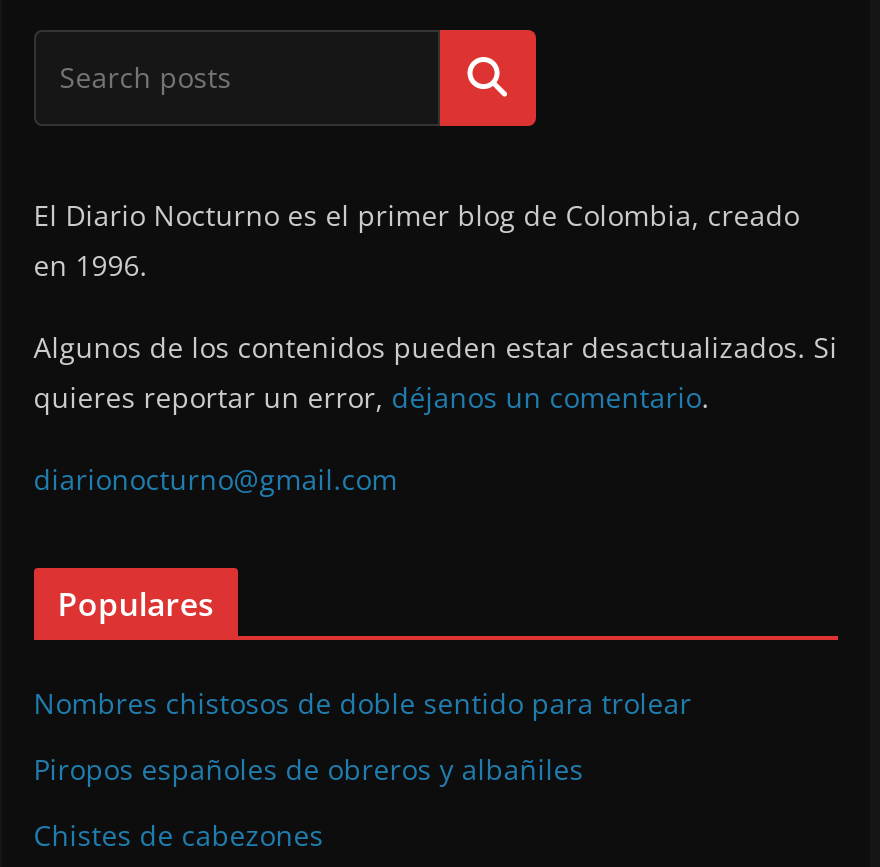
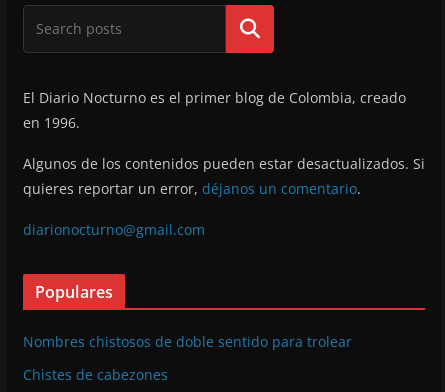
- Piropos españoles de obreros y albañiles
